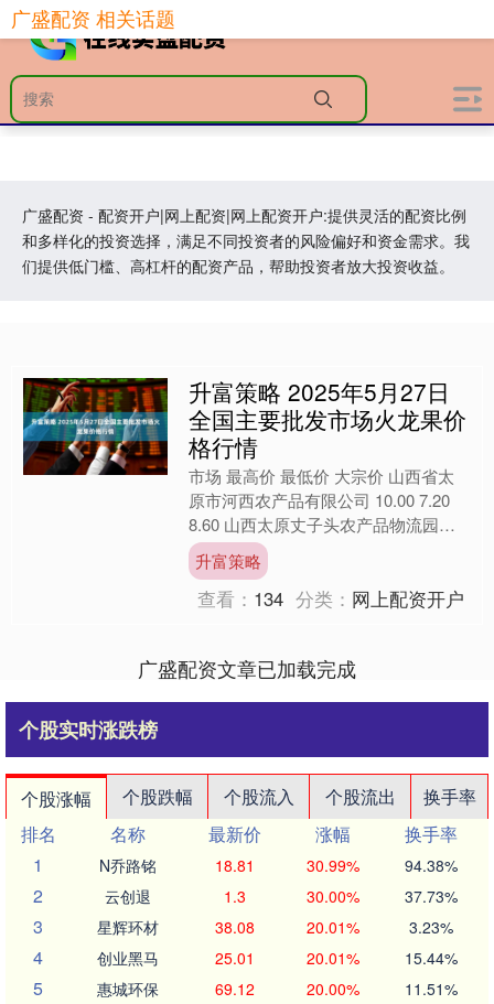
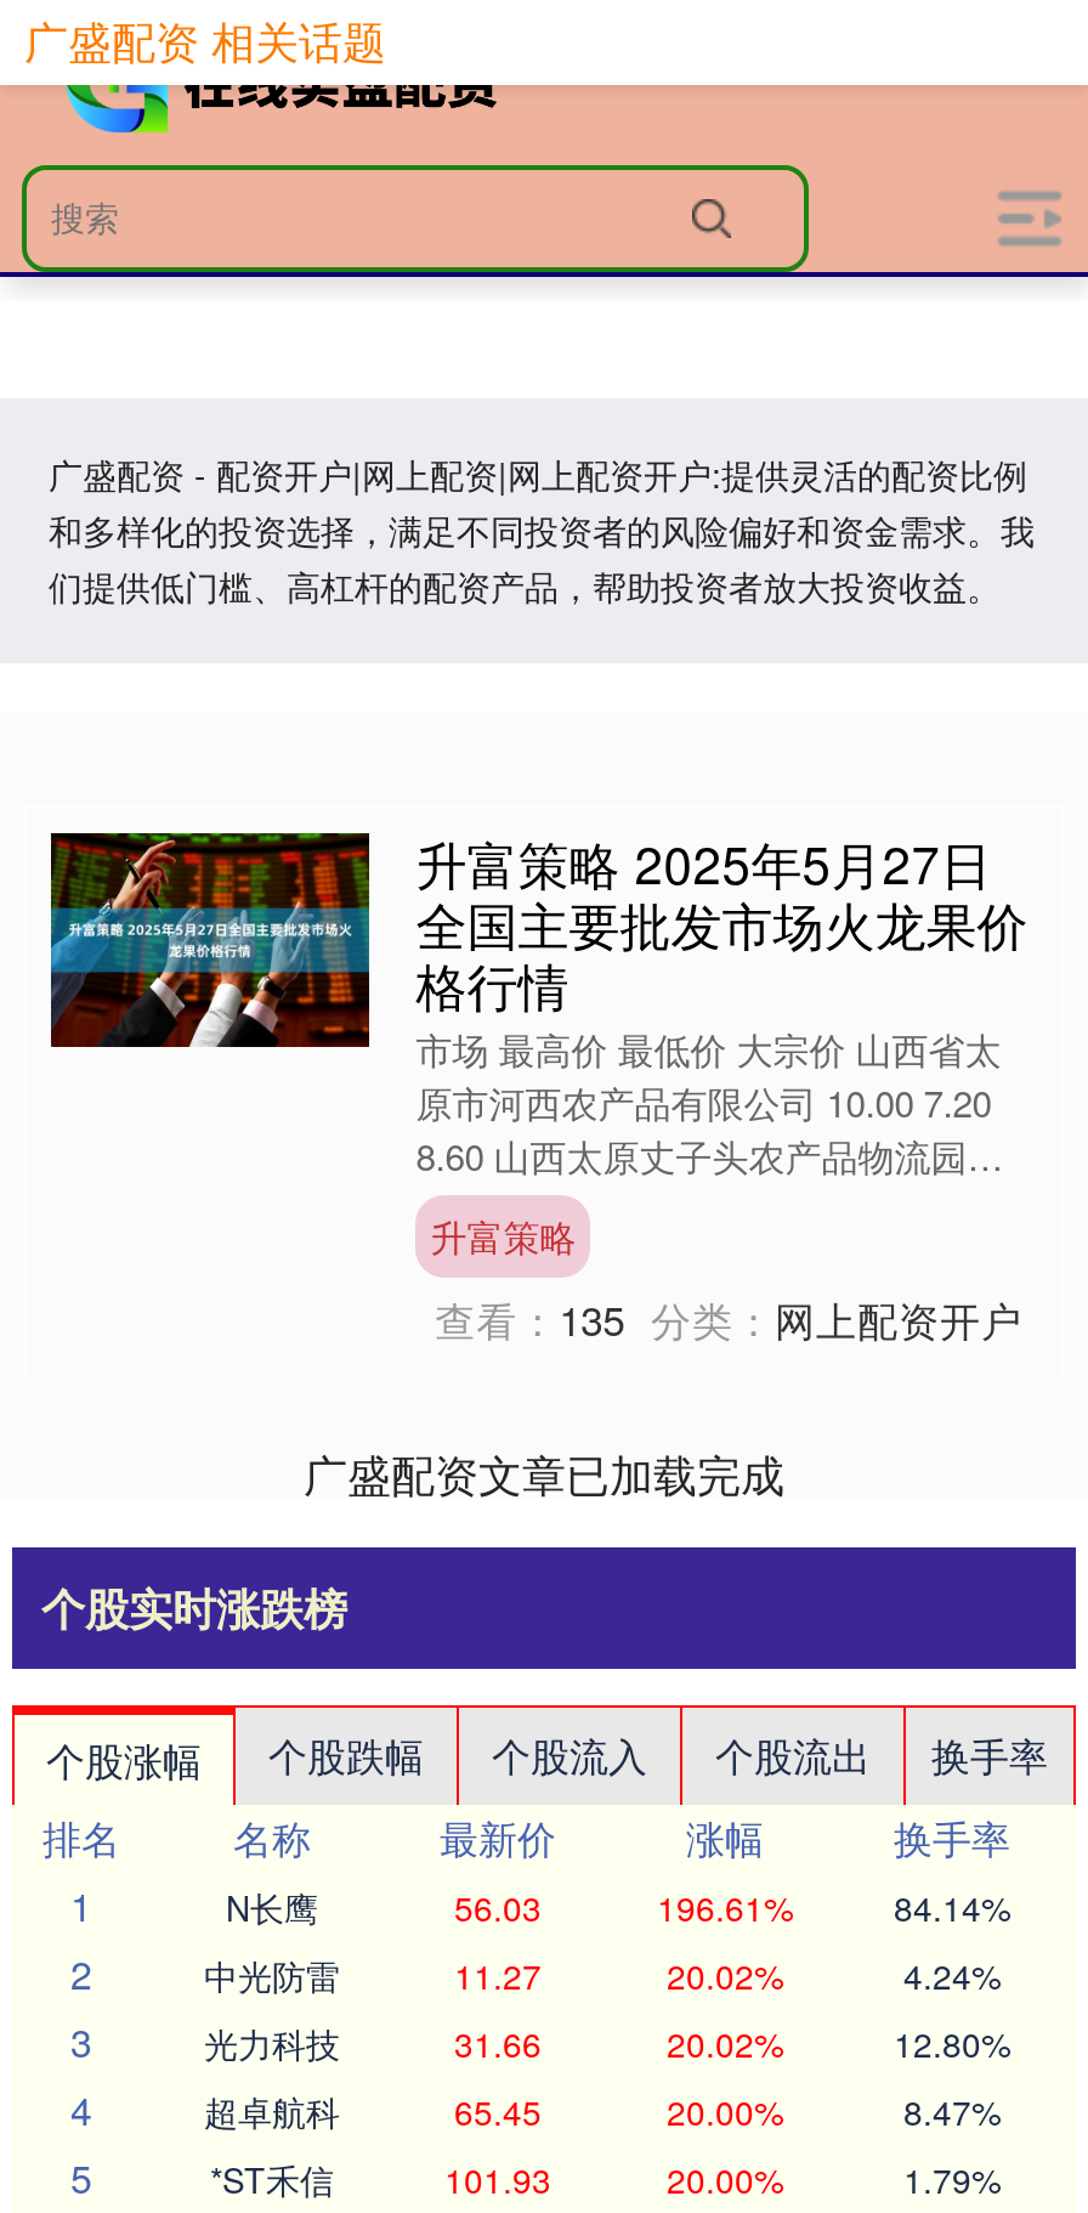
- 查看：134 分类：网上配资开户
+ 查看：135 分类：网上配资开户

- N乔路铭
- 18.81
- 30.99%
- 94.38%
+ N长鹰
+ 56.03
+ 196.61%
+ 84.14%

- 云创退
- 1.3
- 30.00%
- 37.73%
+ 中光防雷
+ 11.27
+ 20.02%
+ 4.24%

- 星辉环材
- 38.08
- 20.01%
- 3.23%
+ 光力科技
+ 31.66
+ 20.02%
+ 12.80%

- 创业黑马
- 25.01
- 20.01%
- 15.44%
+ 超卓航科
+ 65.45
+ 20.00%
+ 8.47%

- 惠城环保
- 69.12
+ *ST禾信
+ 101.93

- 11.51%
+ 1.79%
